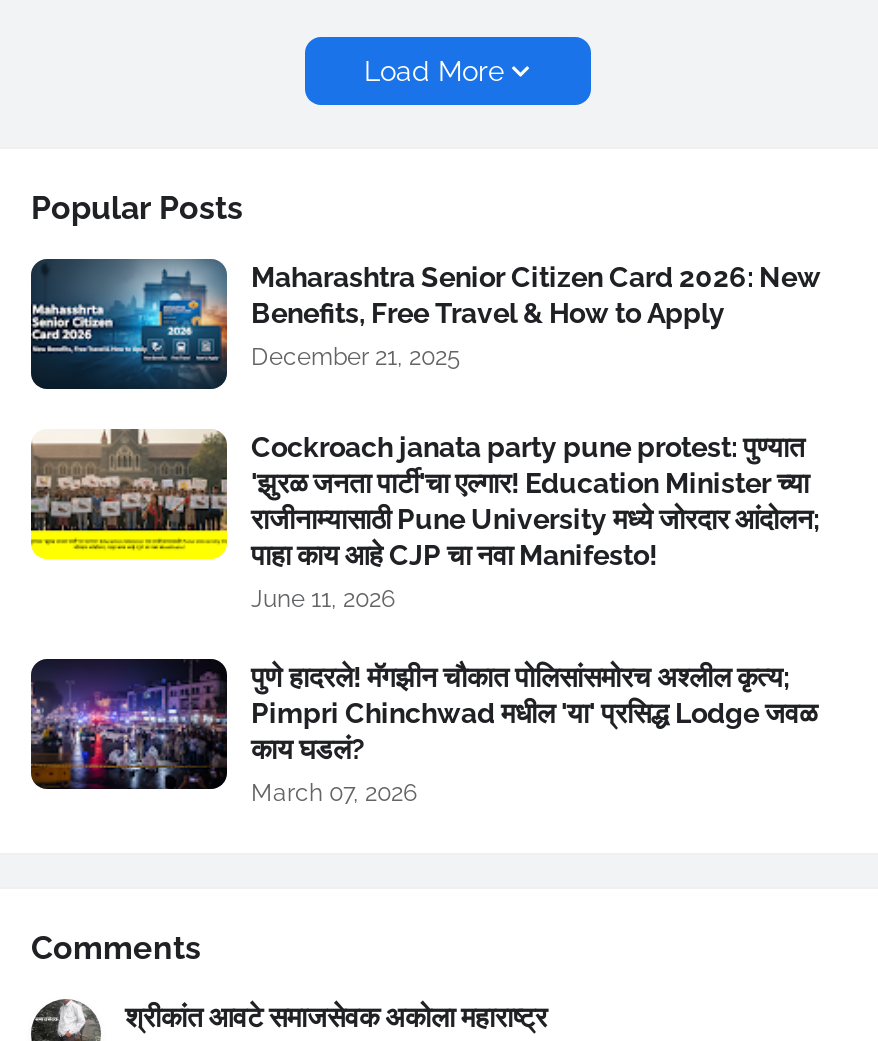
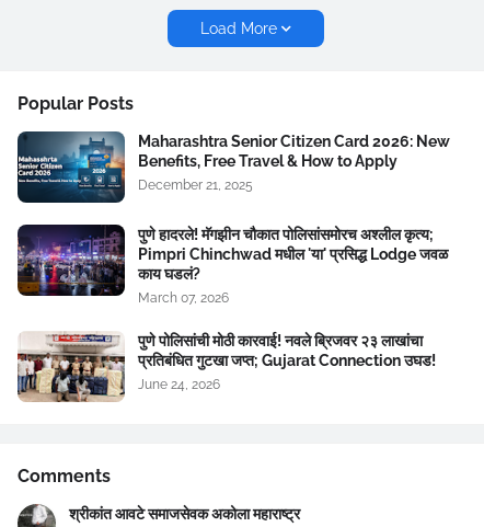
- [image]
- Cockroach janata party pune protest: पुण्यात
- 'झुरळ जनता पार्टी'चा एल्गार! Education Minister च्या
- राजीनाम्यासाठी Pune University मध्ये जोरदार आंदोलन;
- पाहा काय आहे CJP चा नवा Manifesto!
- June 11, 2026

moved up: [image] | पुणे हादरले! मॅगझीन चौकात पोलिसांसमोरच अश्लील कृत्य; | Pimpri Chinchwad मधील 'या' प्रसिद्ध Lodge जवळ | काय घडलं? | March 07, 2026

+ [image]
+ पुणे पोलिसांची मोठी कारवाई! नवले ब्रिजवर २३ लाखांचा
+ प्रतिबंधित गुटखा जप्त; Gujarat Connection उघड!
+ June 24, 2026
